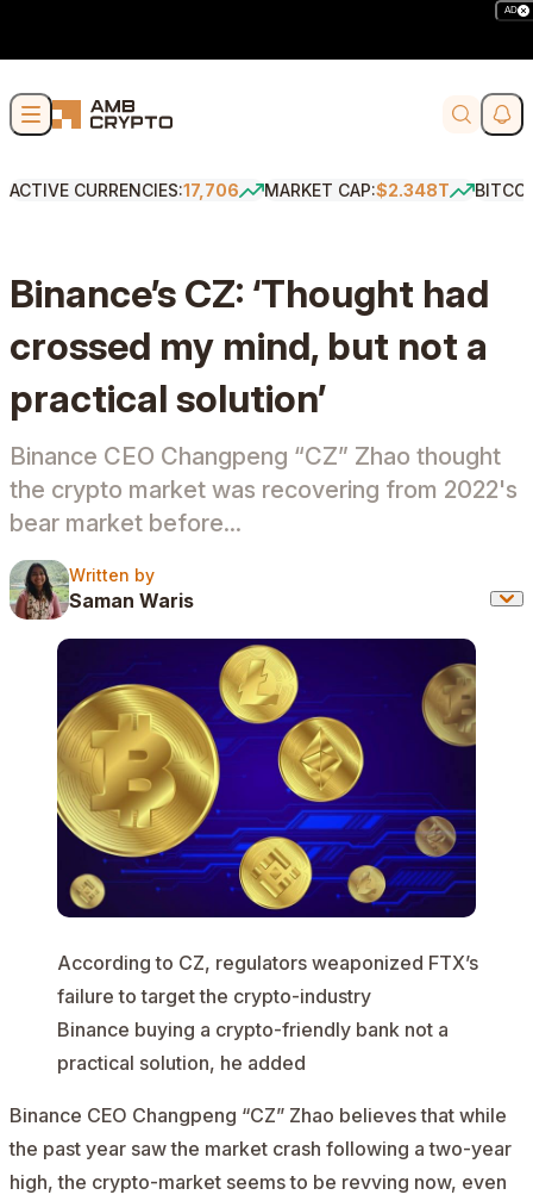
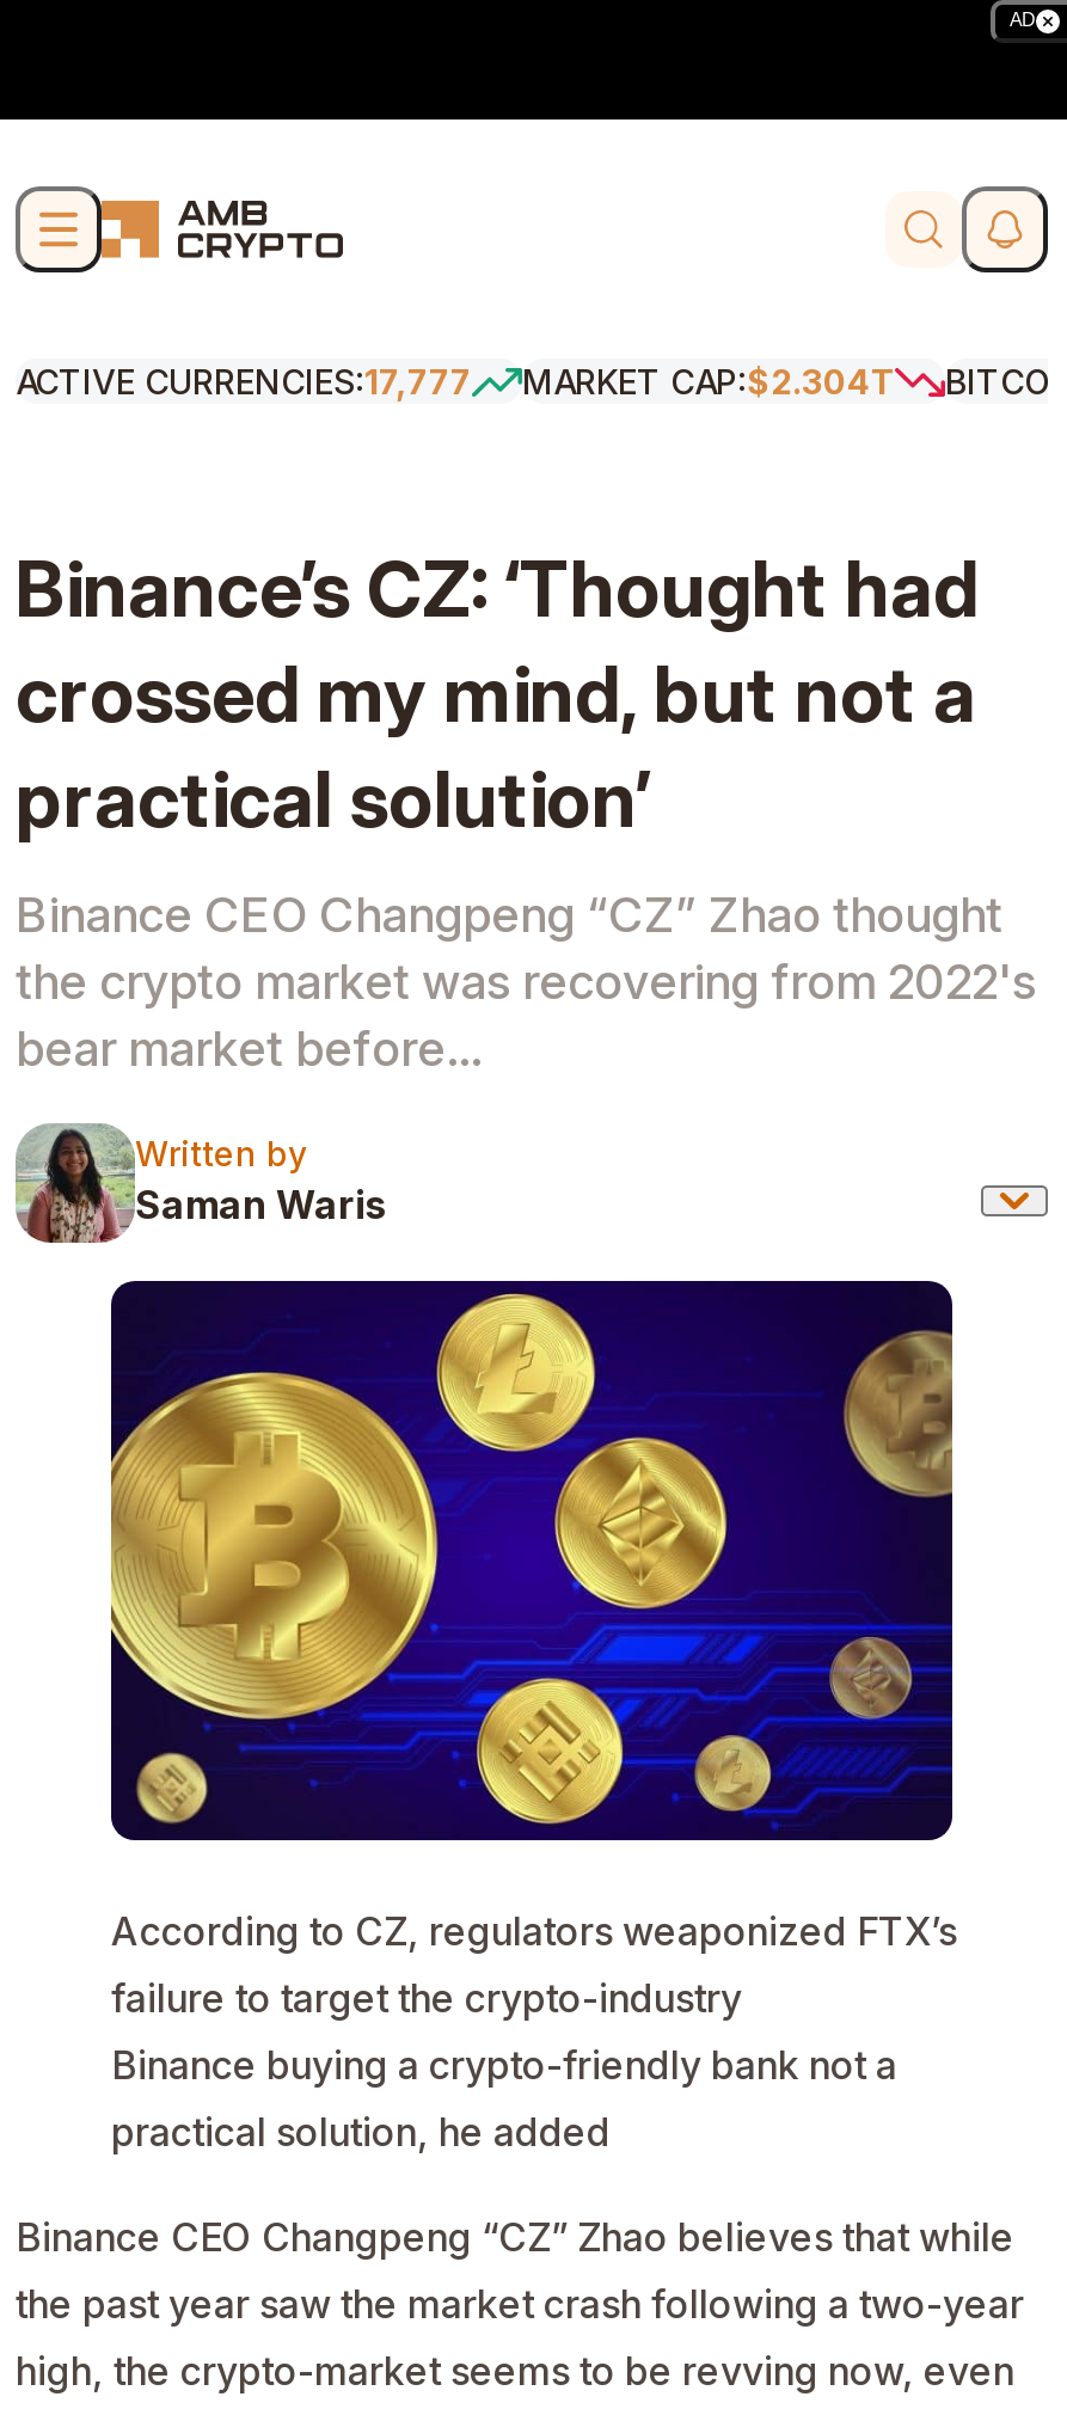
- ACTIVE CURRENCIES:17,706
+ ACTIVE CURRENCIES:17,777

- MARKET CAP:$2.348T
+ MARKET CAP:$2.304T
